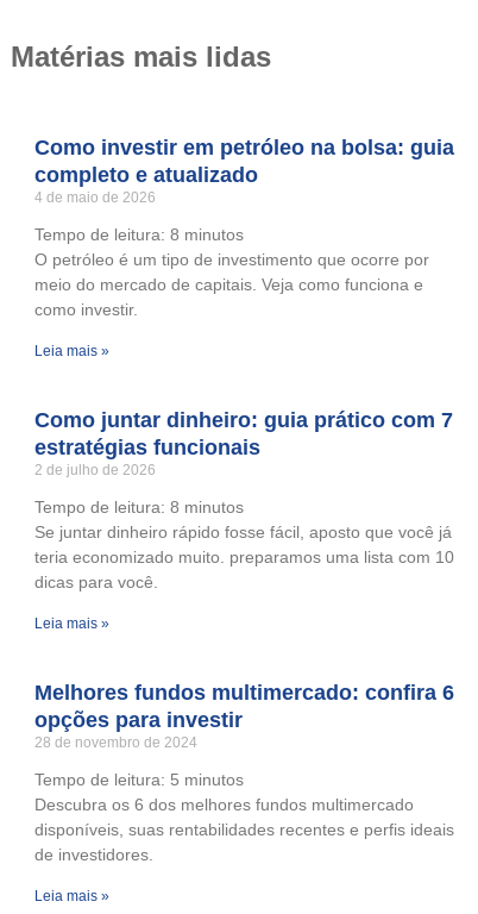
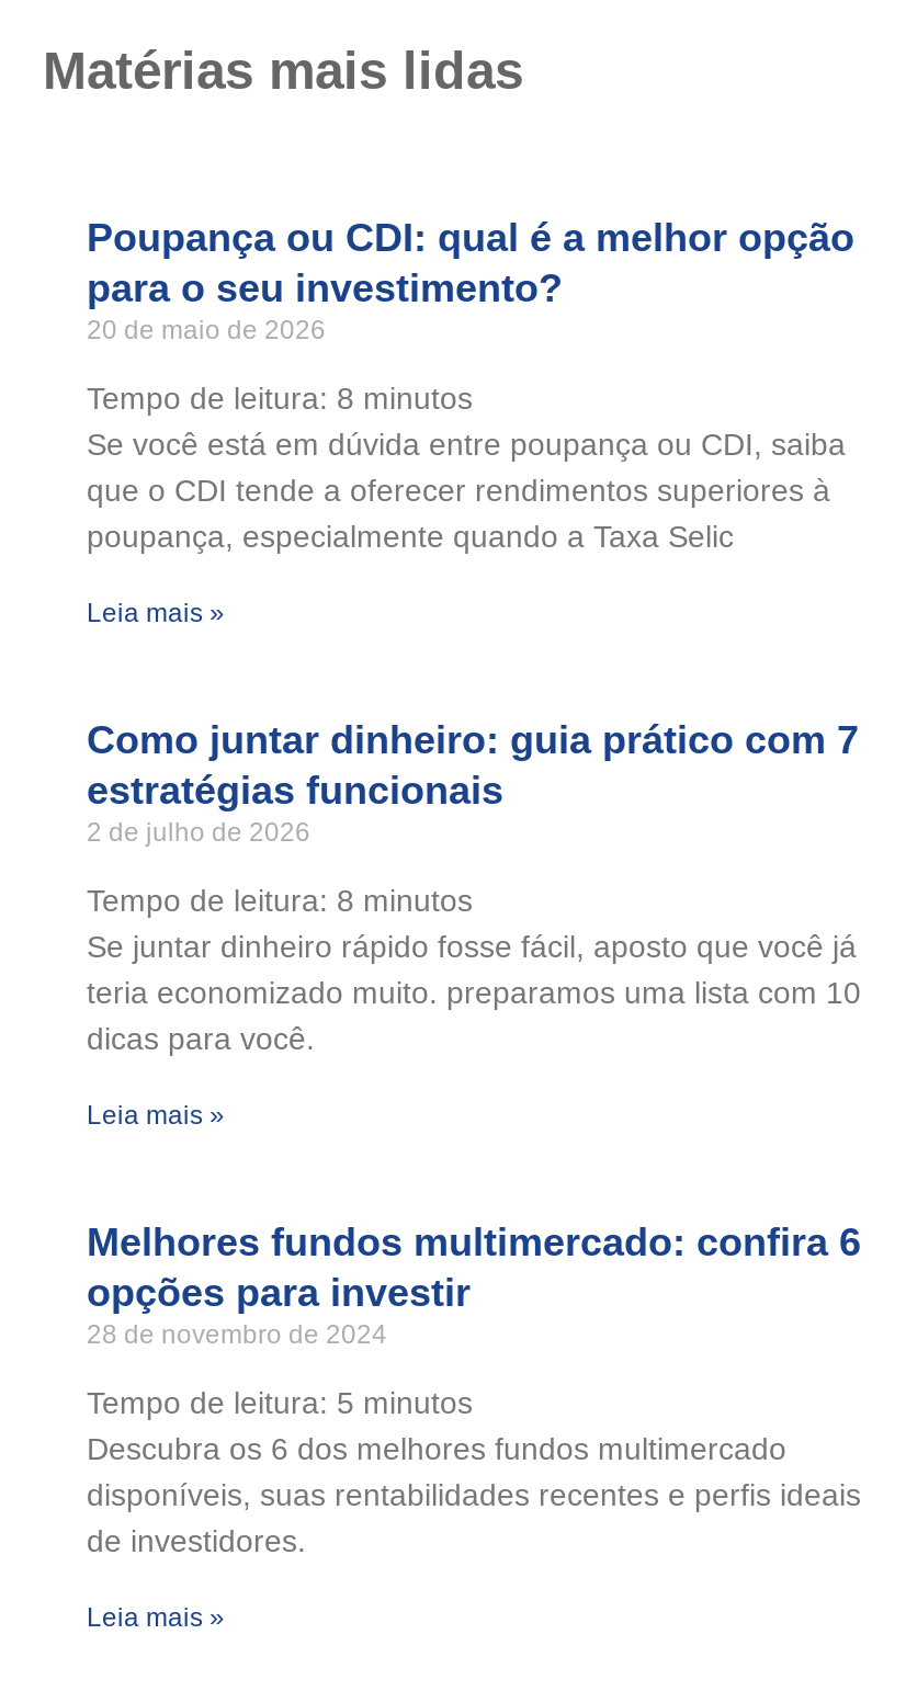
- Como investir em petróleo na bolsa: guia
- completo e atualizado
- 4 de maio de 2026
+ Poupança ou CDI: qual é a melhor opção
+ para o seu investimento?
+ 20 de maio de 2026

- O petróleo é um tipo de investimento que ocorre por
- meio do mercado de capitais. Veja como funciona e
- como investir.
+ Se você está em dúvida entre poupança ou CDI, saiba
+ que o CDI tende a oferecer rendimentos superiores à
+ poupança, especialmente quando a Taxa Selic
